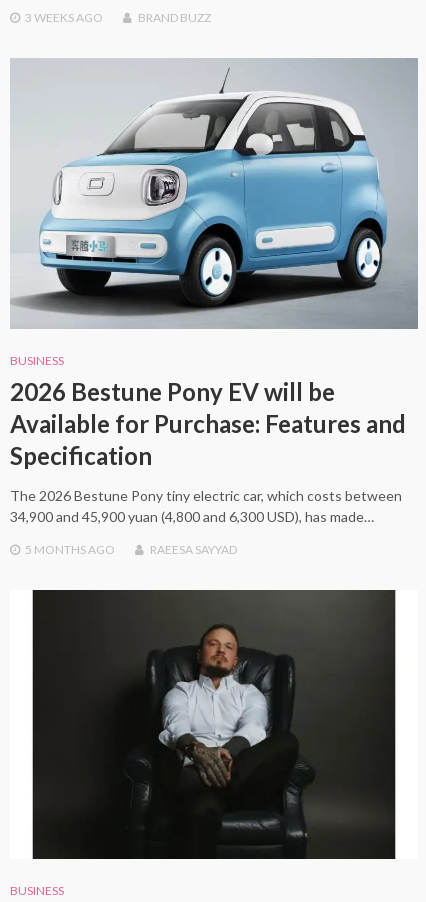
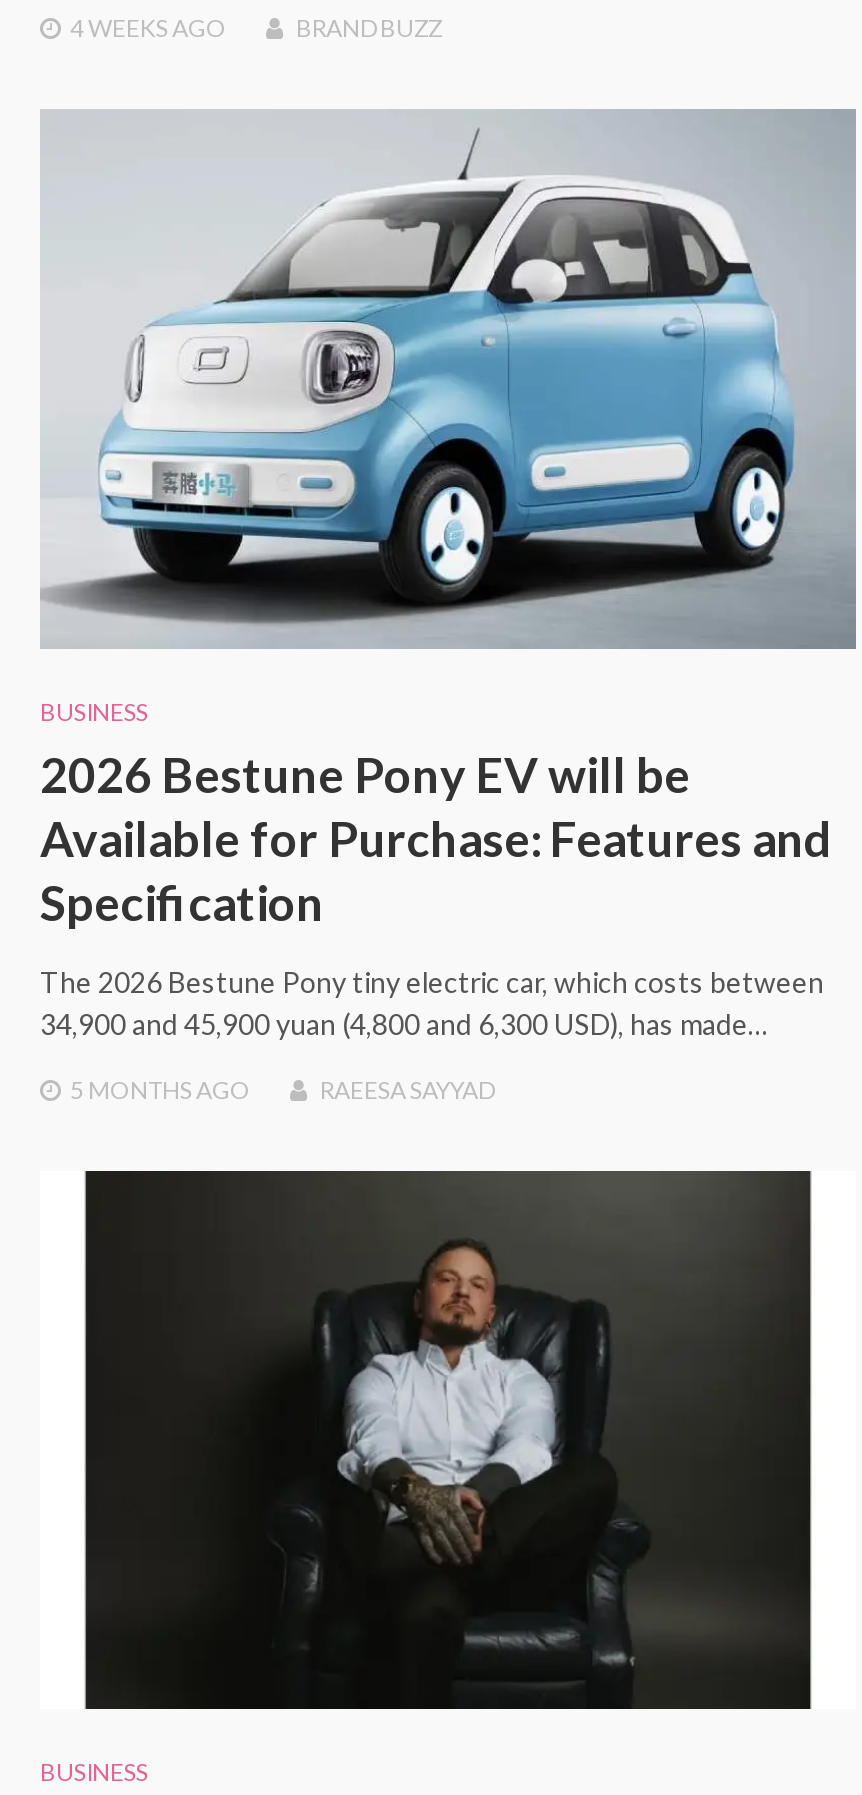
- 3 WEEKS AGO
+ 4 WEEKS AGO
